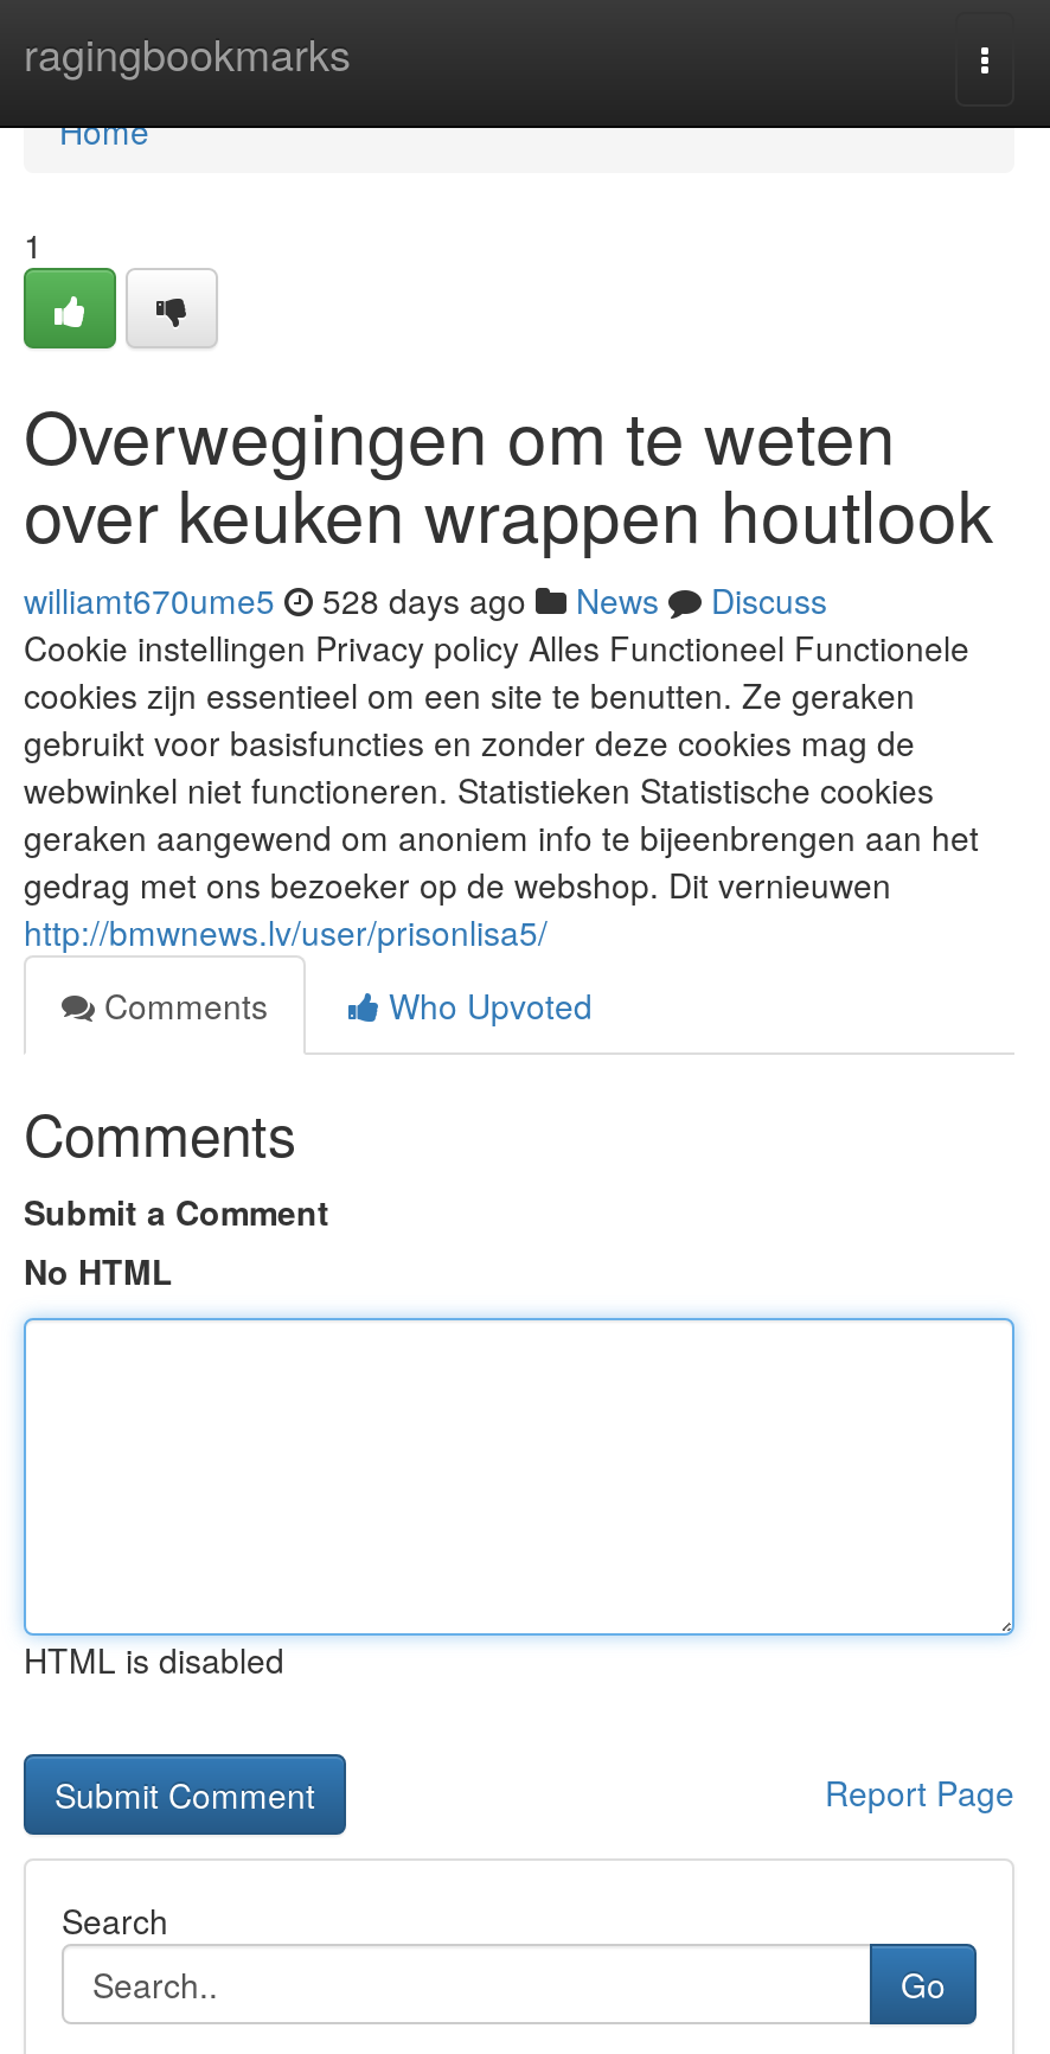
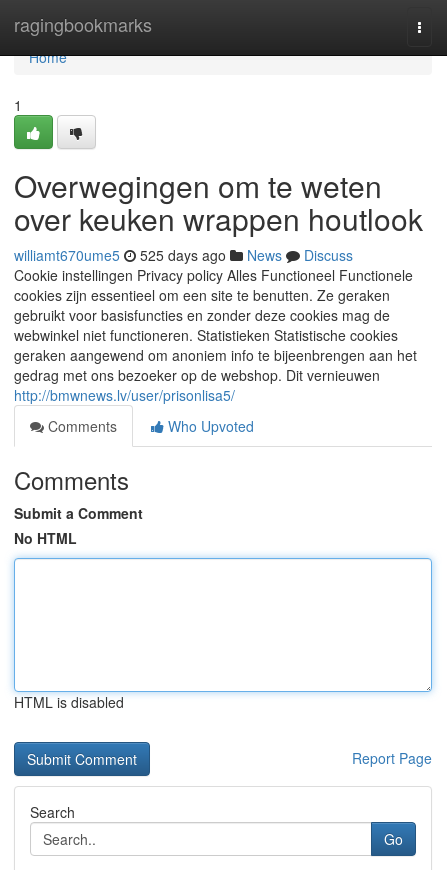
- williamt670ume5 528 days ago News Discuss
+ williamt670ume5 525 days ago News Discuss
